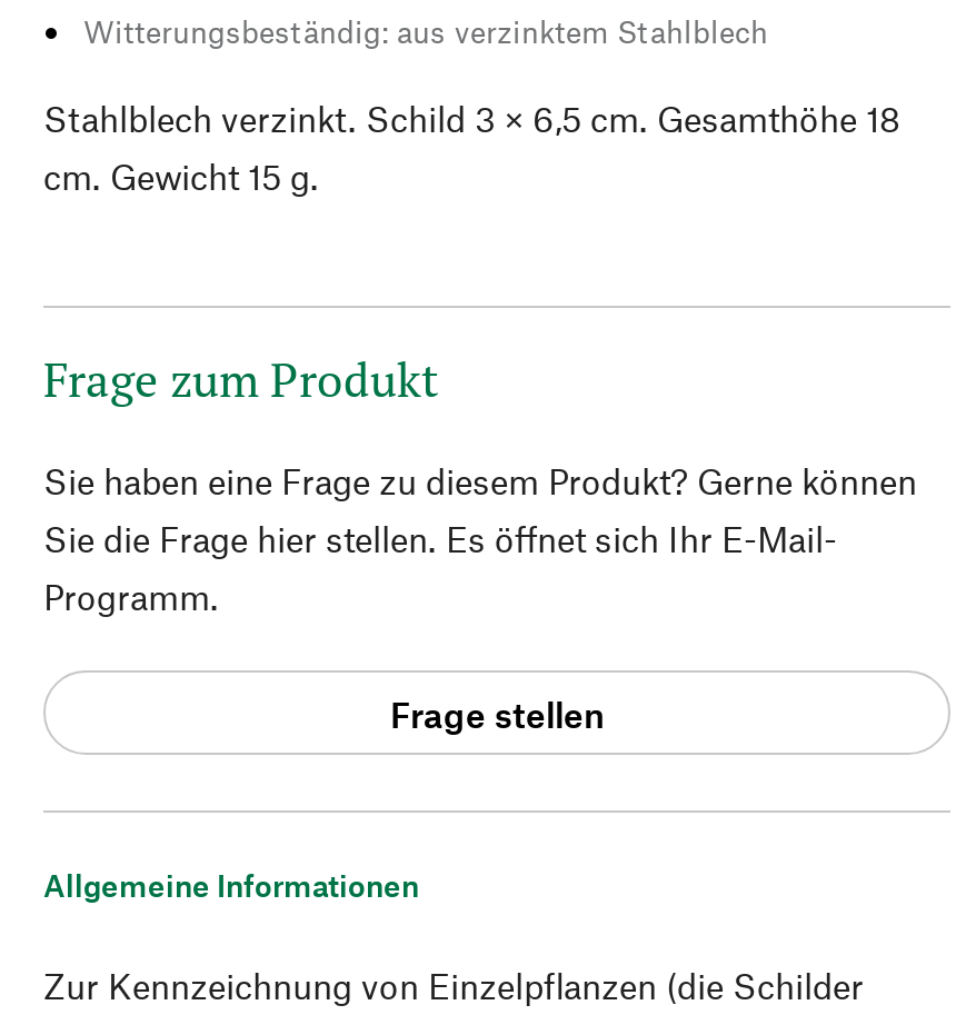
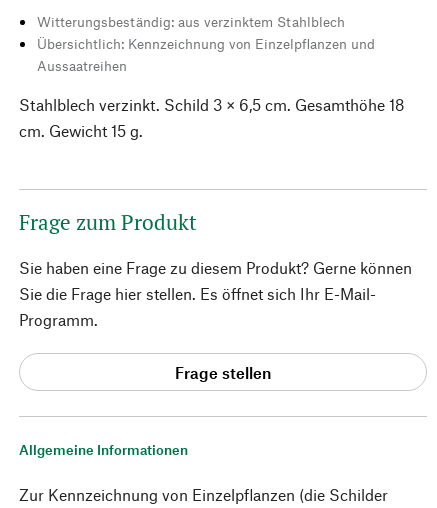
+ Übersichtlich: Kennzeichnung von Einzelpflanzen und
+ Aussaatreihen
